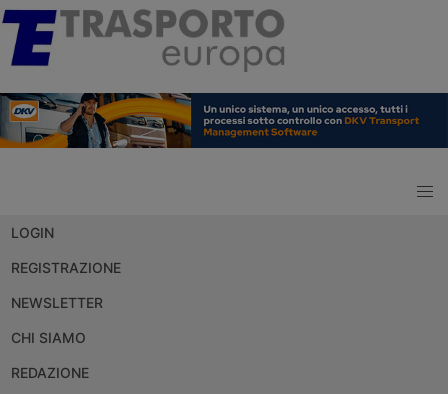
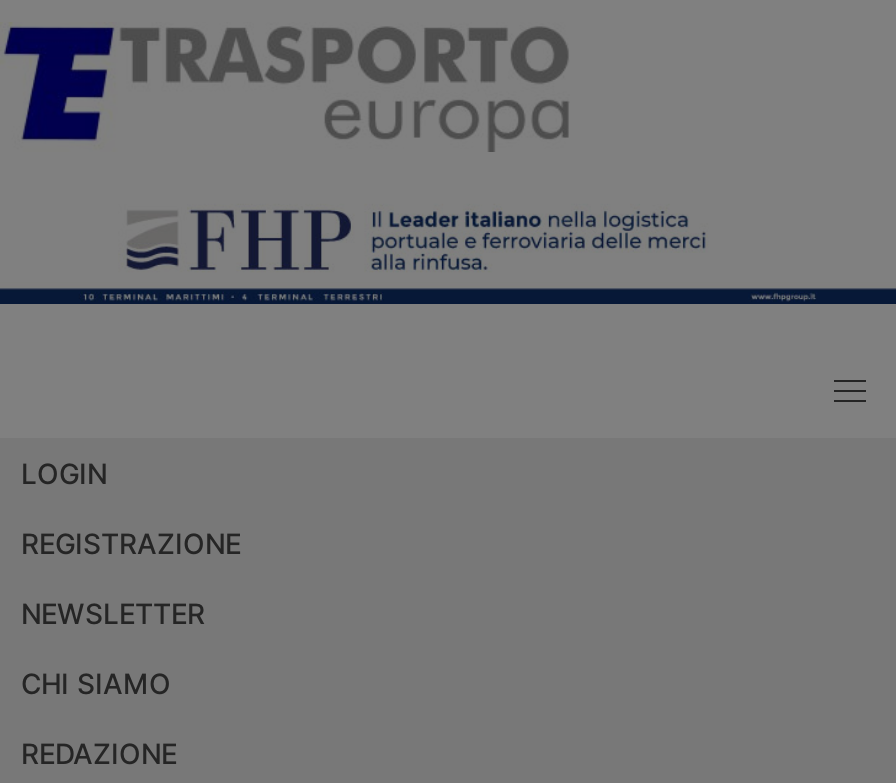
- [image]
+ [image]
